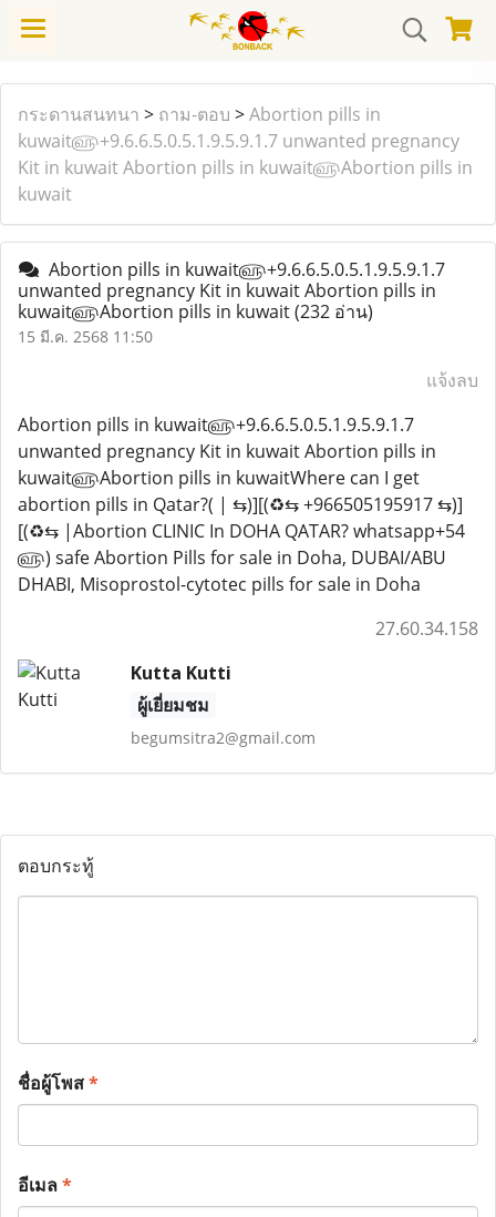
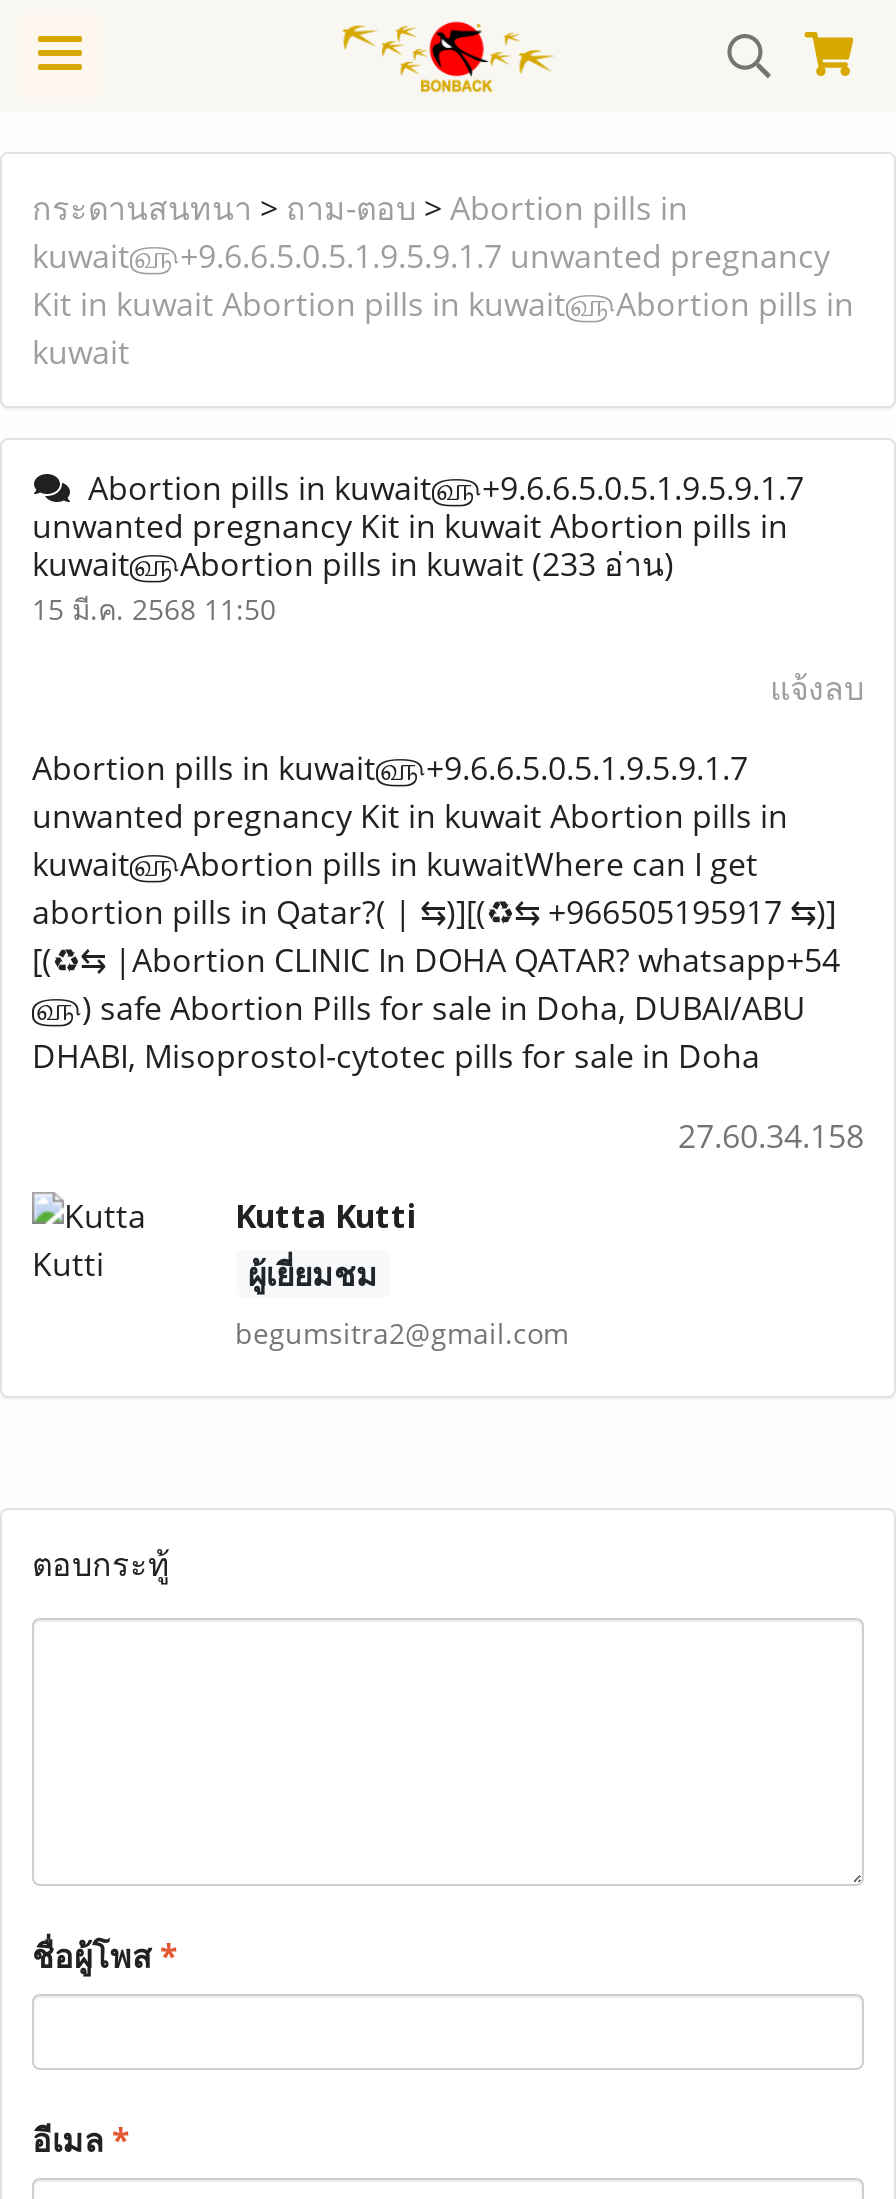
- kuwait௵Abortion pills in kuwait (232 อ่าน)
+ kuwait௵Abortion pills in kuwait (233 อ่าน)
